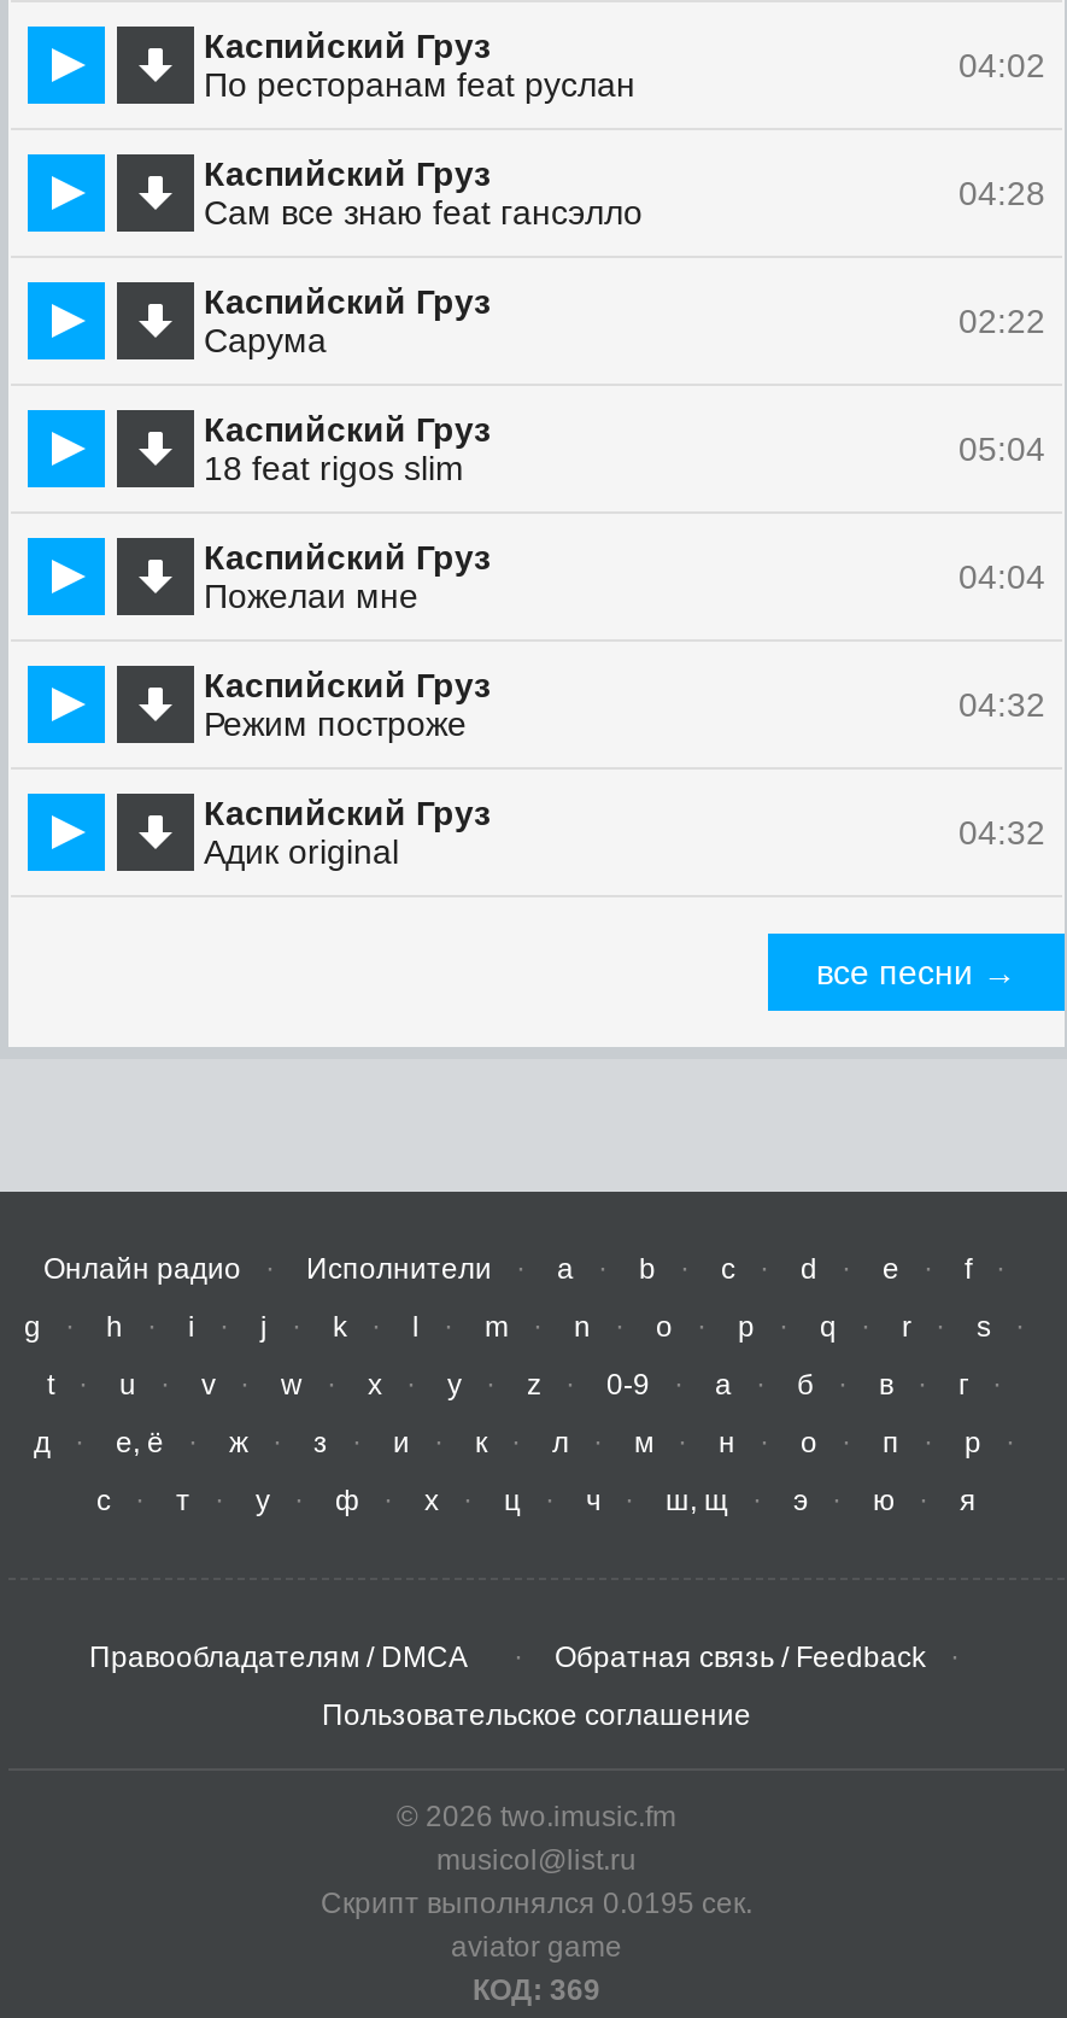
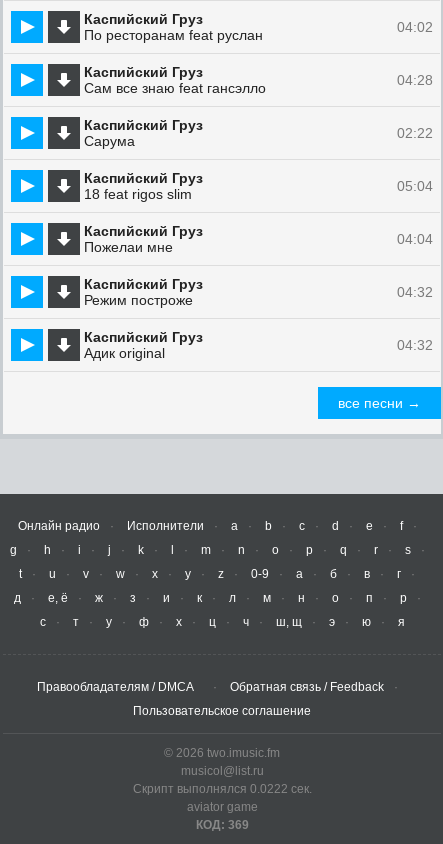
- Скрипт выполнялся 0.0195 сек.
+ Скрипт выполнялся 0.0222 сек.
